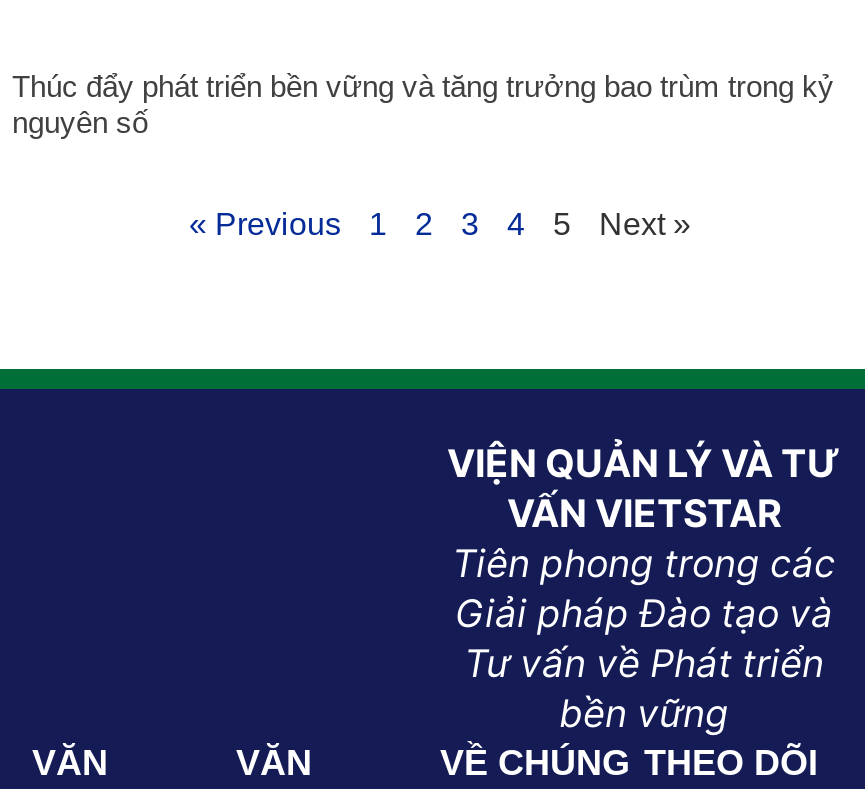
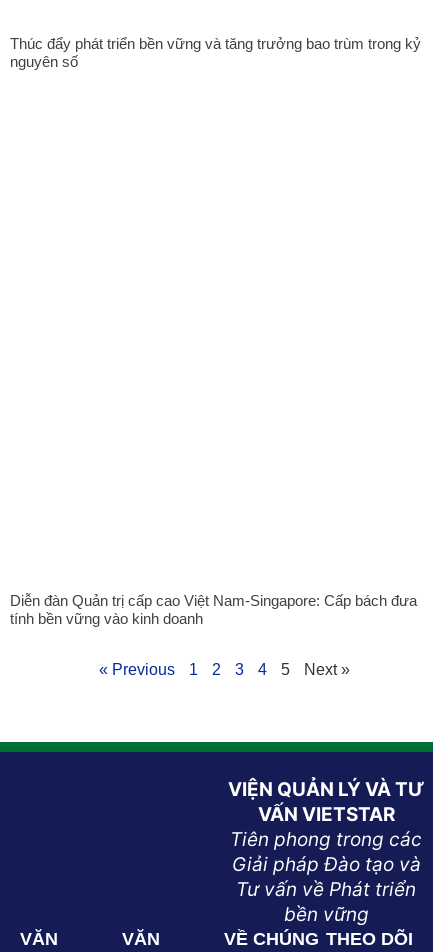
+ Diễn đàn Quản trị cấp cao Việt Nam-Singapore: Cấp bách đưa
+ tính bền vững vào kinh doanh
